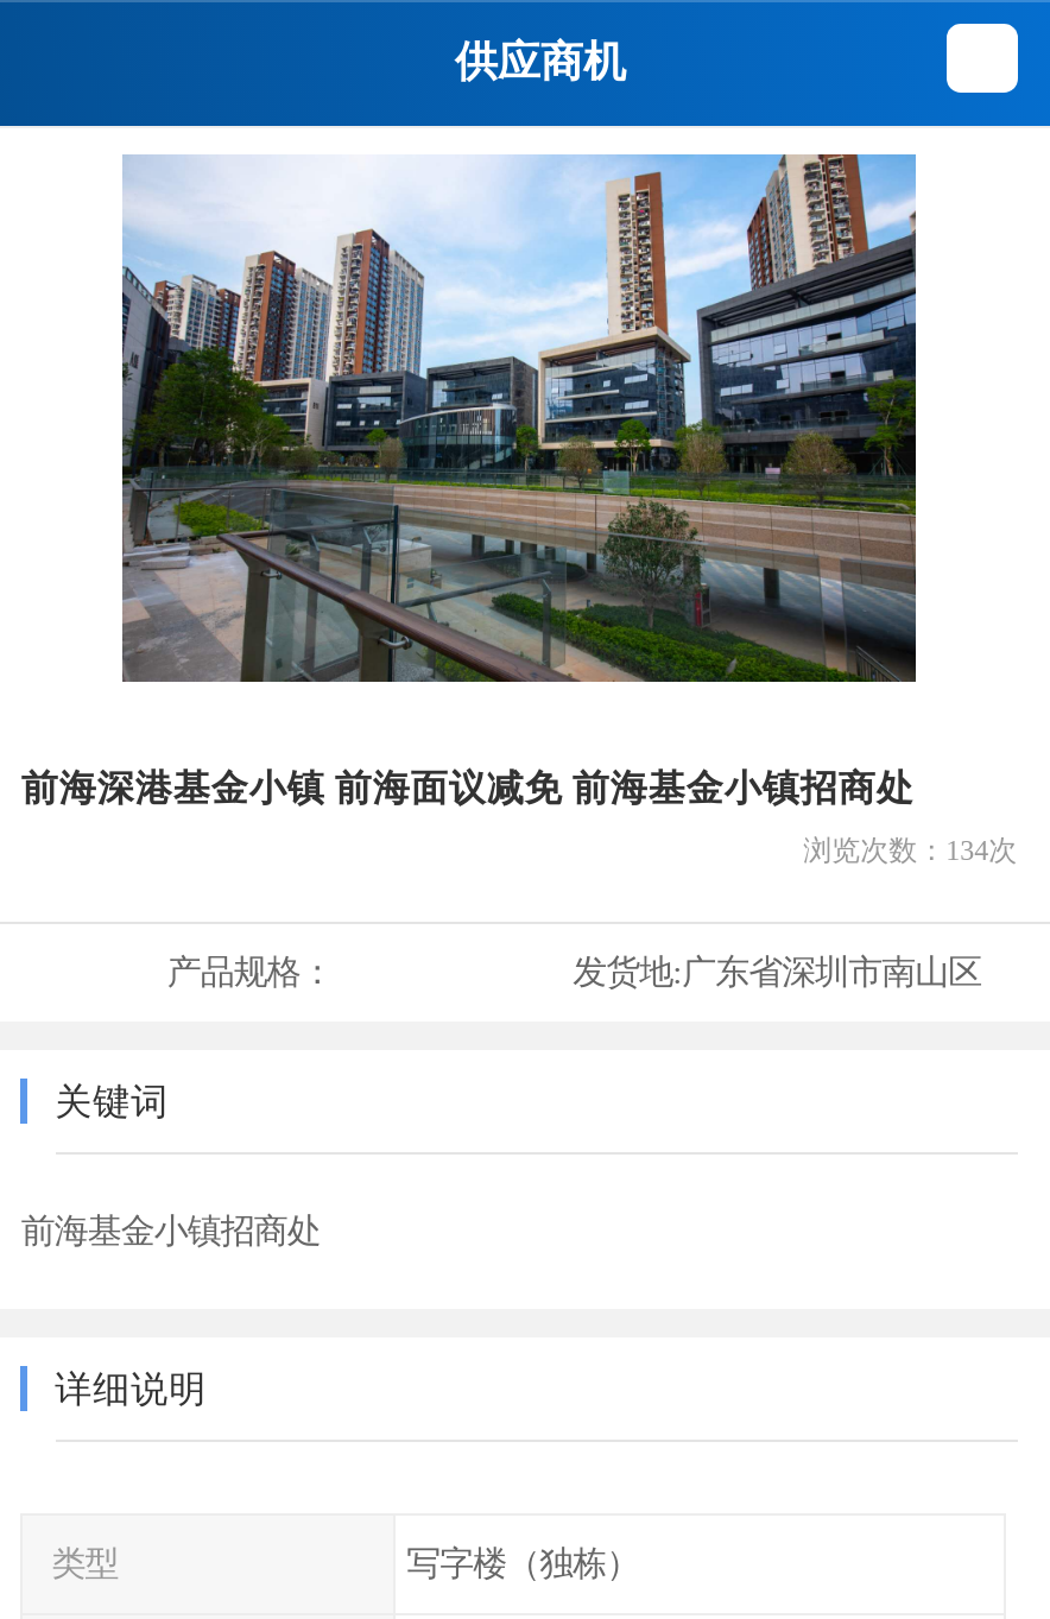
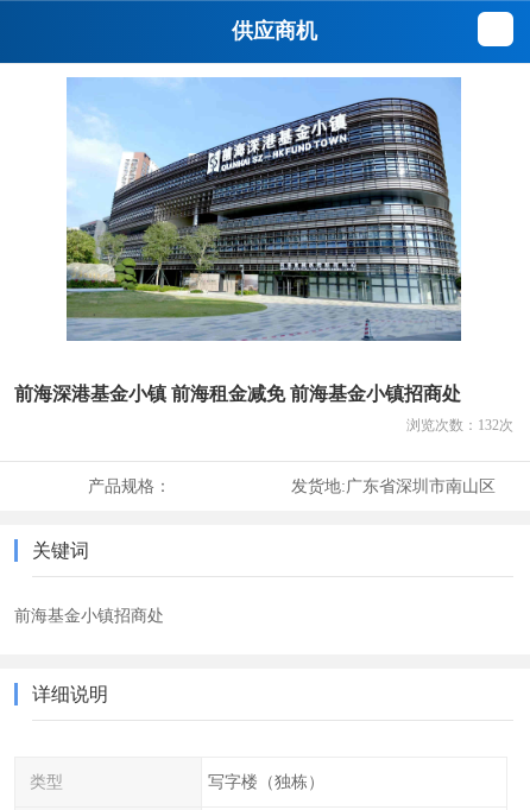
- [image]
- 前海深港基金小镇 前海面议减免 前海基金小镇招商处
+ [image]
+ 前海深港基金小镇 前海租金减免 前海基金小镇招商处

- 浏览次数：134次
+ 浏览次数：132次
